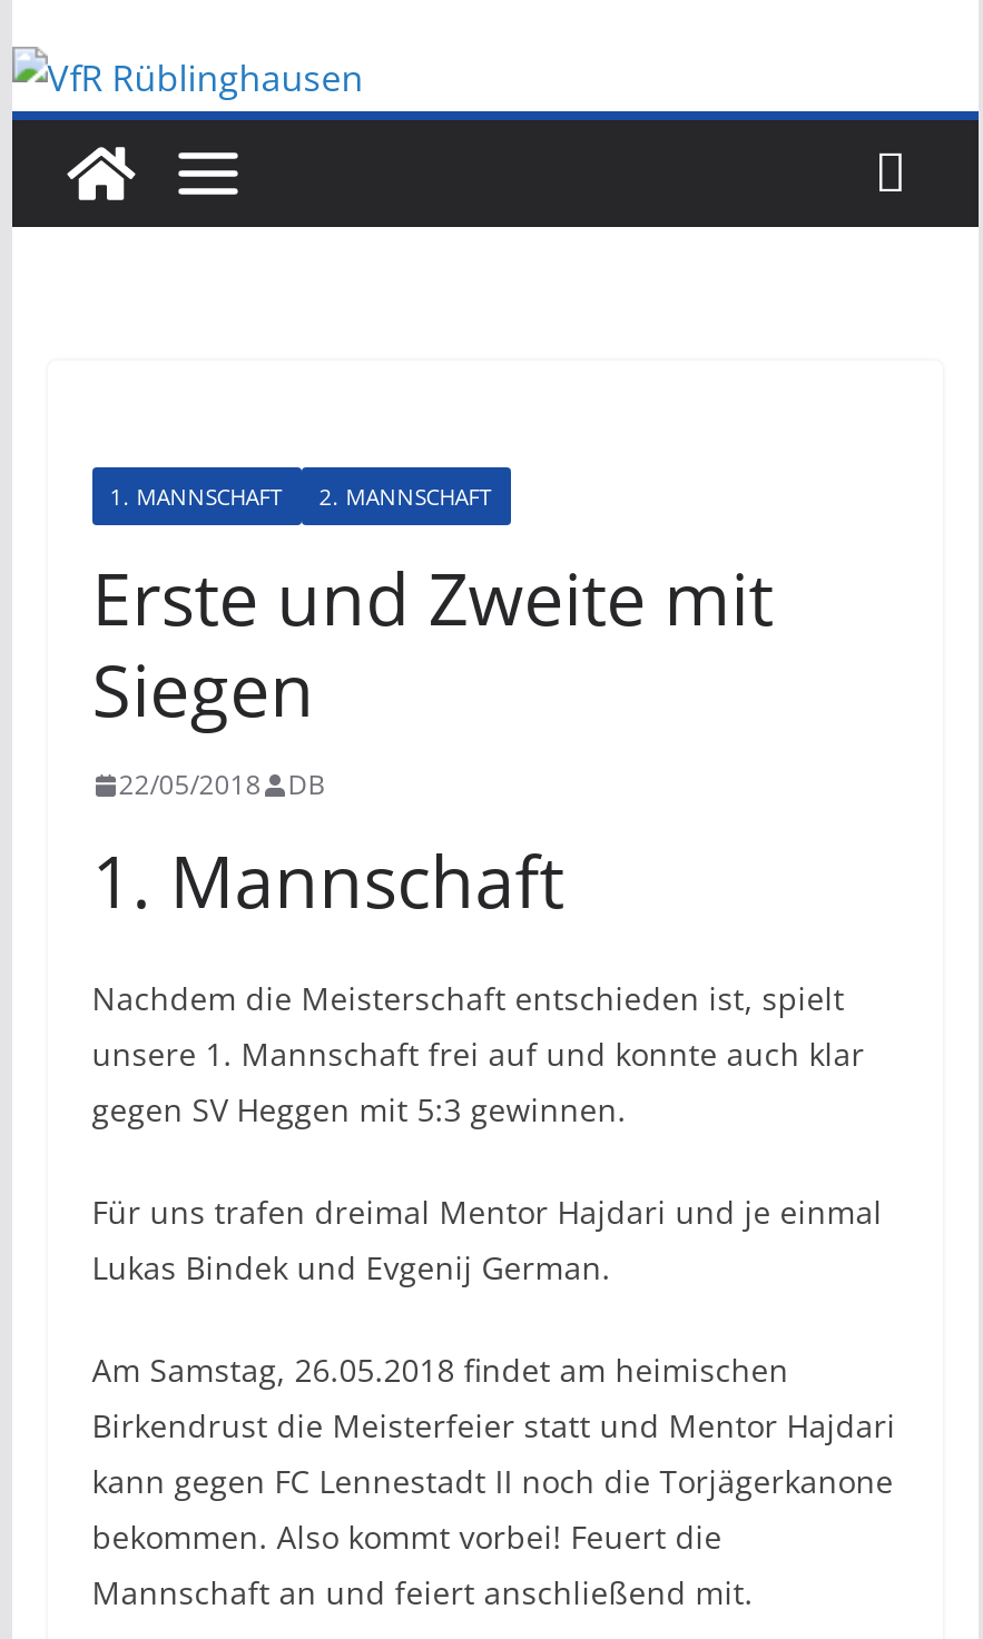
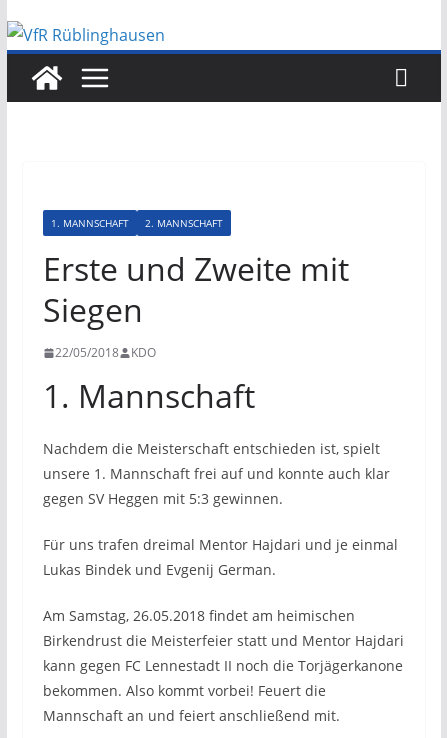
- DB
+ KDO
